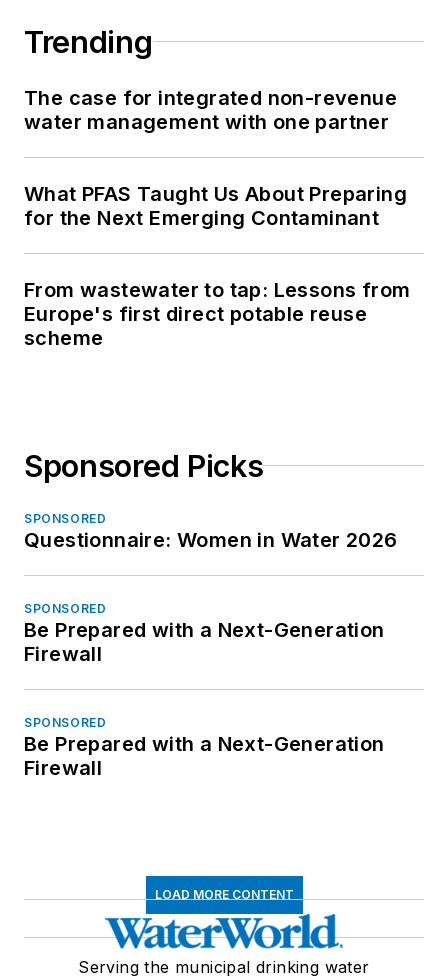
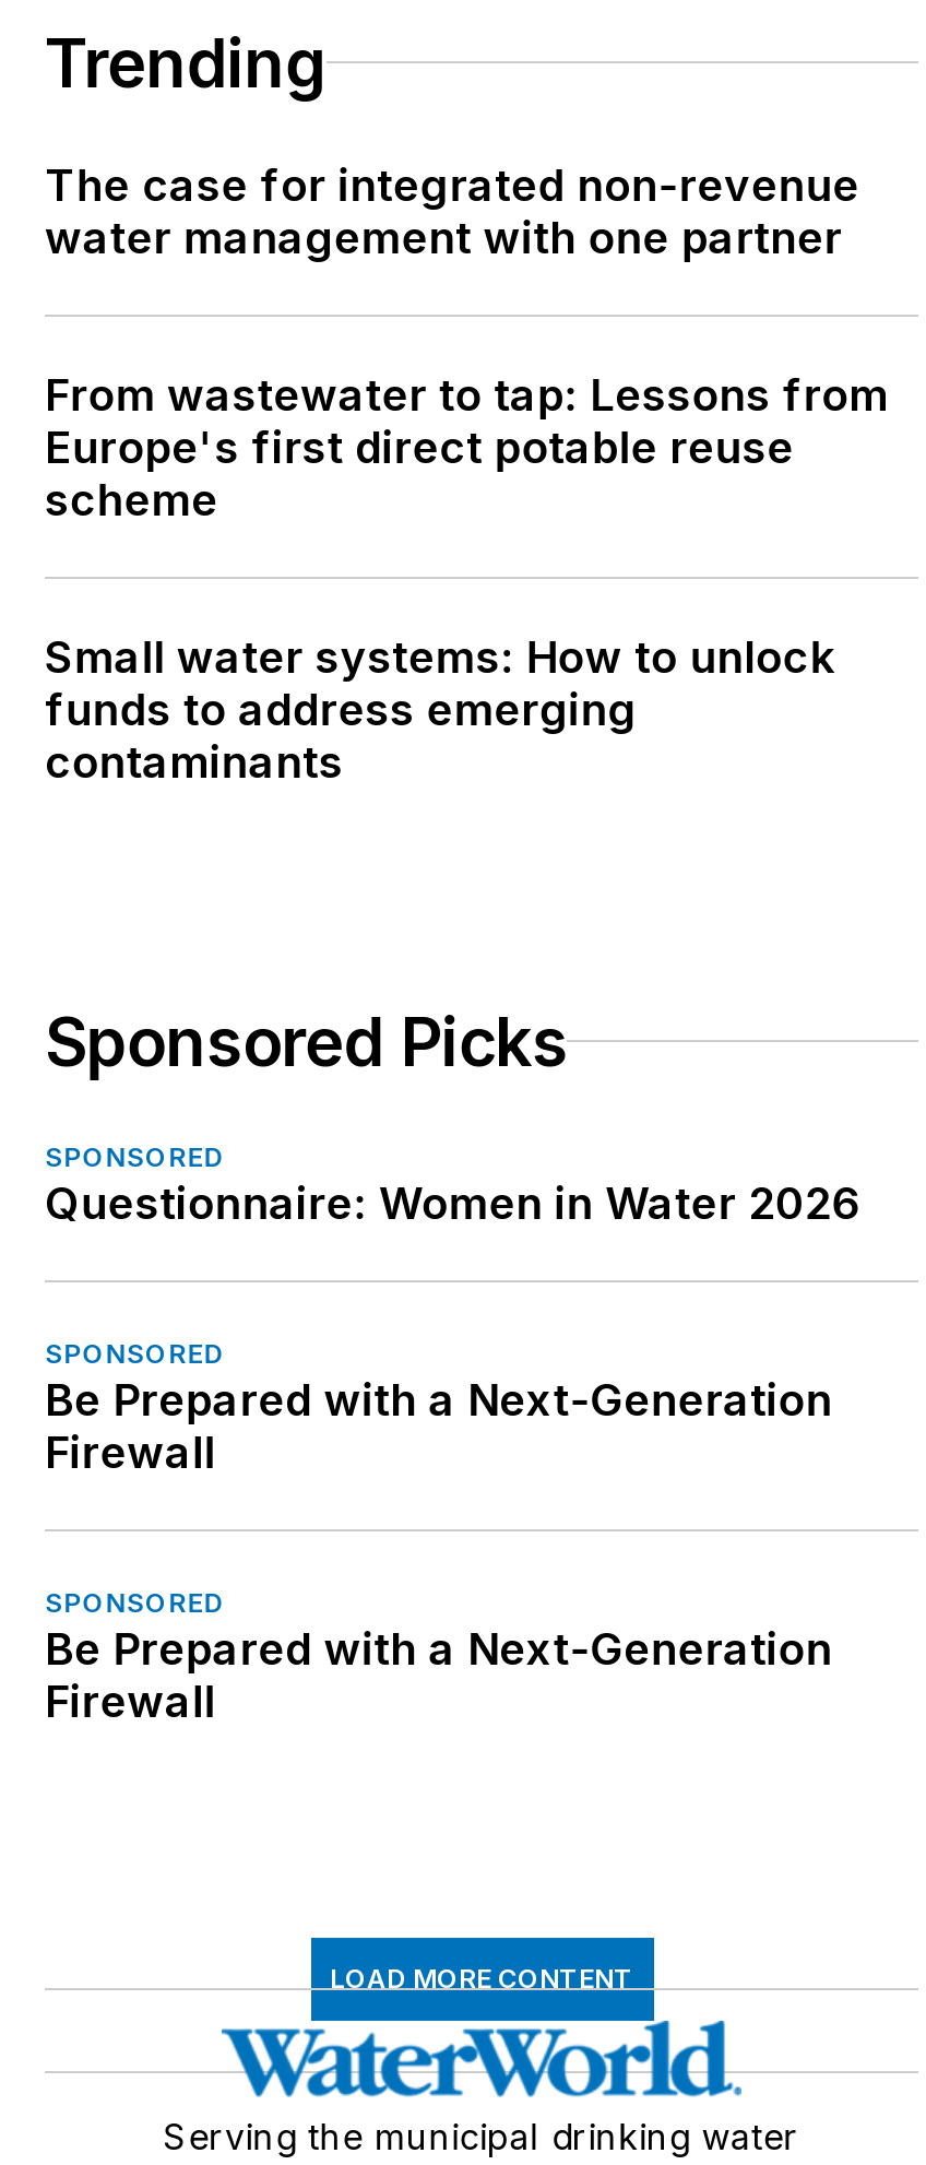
- What PFAS Taught Us About Preparing
- for the Next Emerging Contaminant

moved up: From wastewater to tap: Lessons from | Europe's first direct potable reuse | scheme

+ Small water systems: How to unlock
+ funds to address emerging
+ contaminants
